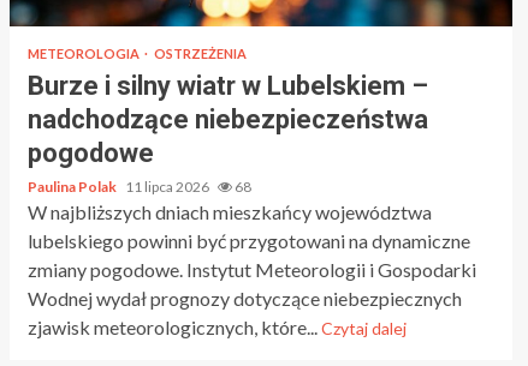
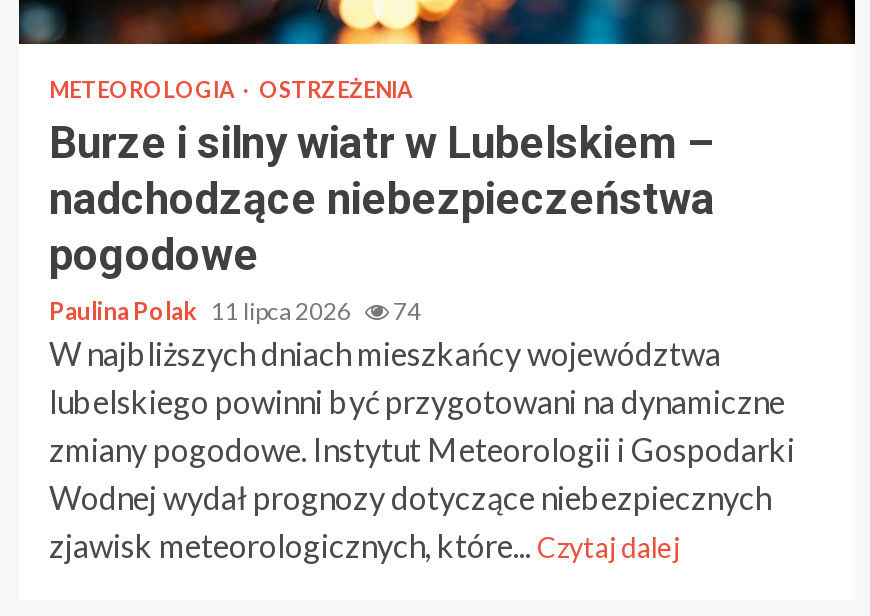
- Paulina Polak 11 lipca 2026 68
+ Paulina Polak 11 lipca 2026 74
